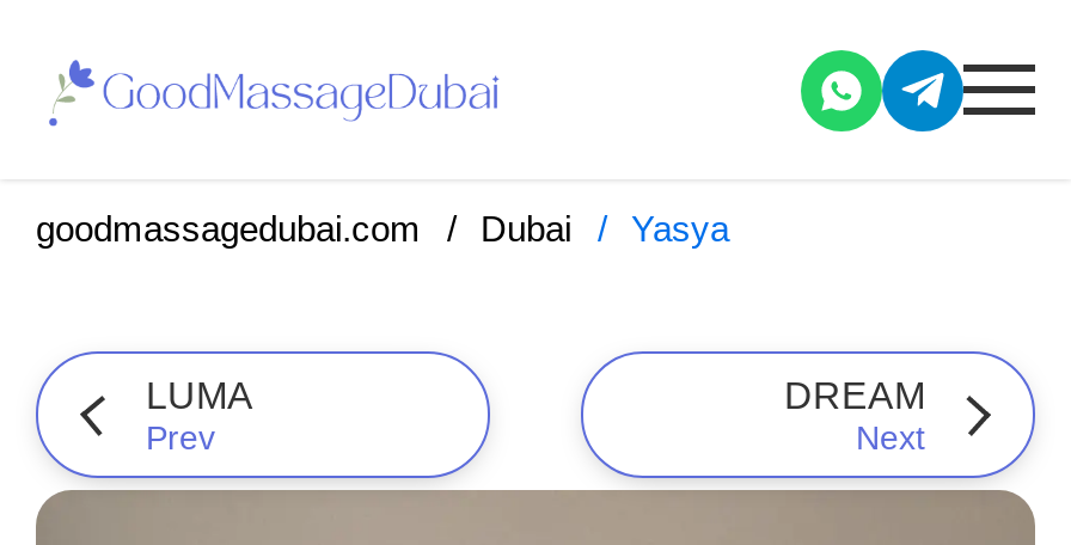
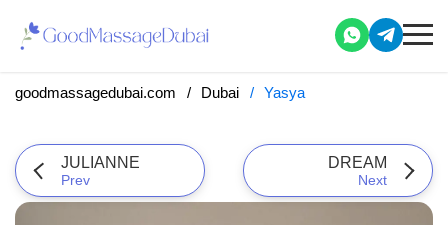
- LUMA
+ JULIANNE
